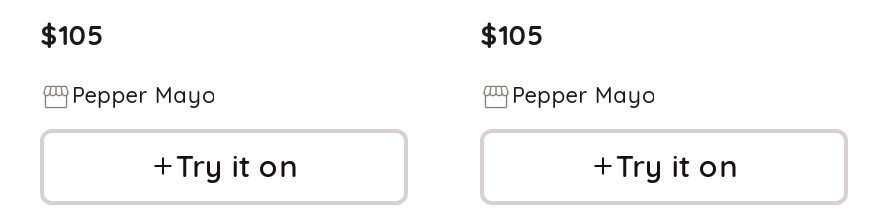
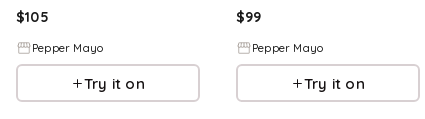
- $105
+ $99
